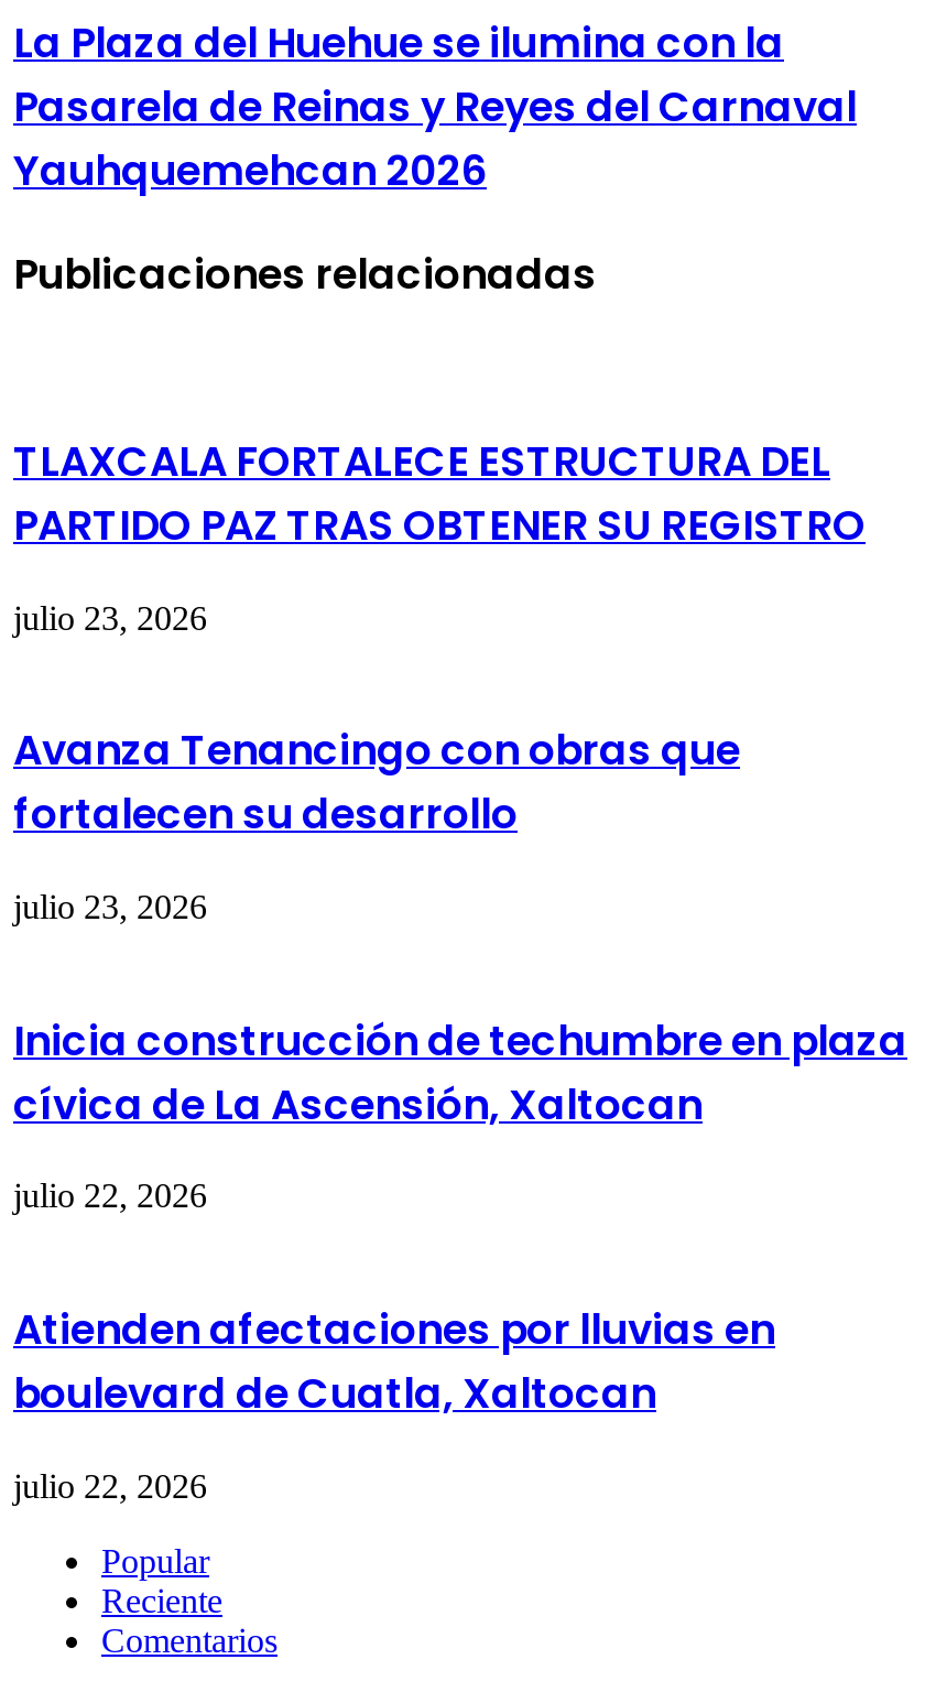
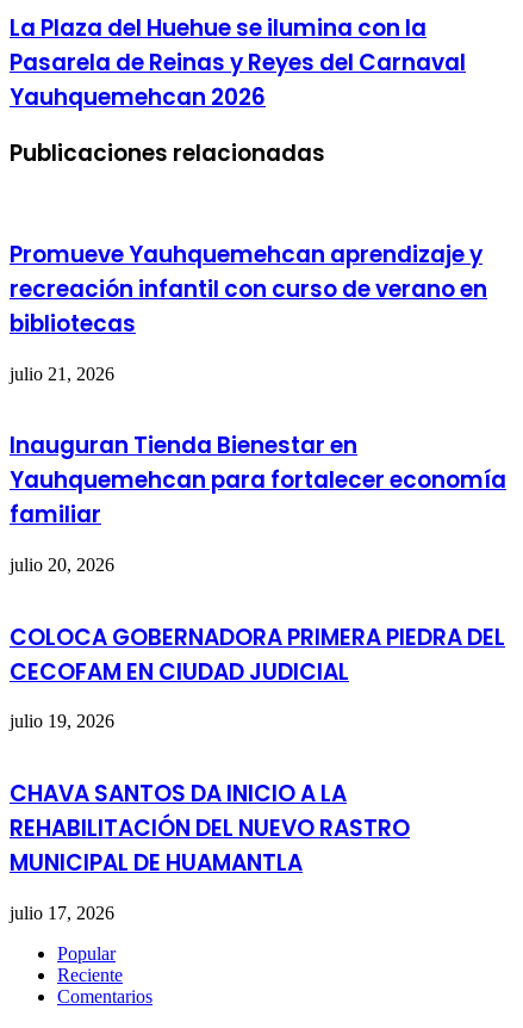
- TLAXCALA FORTALECE ESTRUCTURA DEL
- PARTIDO PAZ TRAS OBTENER SU REGISTRO
+ Promueve Yauhquemehcan aprendizaje y
+ recreación infantil con curso de verano en
+ bibliotecas

- julio 23, 2026
+ julio 21, 2026

- Avanza Tenancingo con obras que
- fortalecen su desarrollo
+ Inauguran Tienda Bienestar en
+ Yauhquemehcan para fortalecer economía
+ familiar

- julio 23, 2026
+ julio 20, 2026

- Inicia construcción de techumbre en plaza
- cívica de La Ascensión, Xaltocan
+ COLOCA GOBERNADORA PRIMERA PIEDRA DEL
+ CECOFAM EN CIUDAD JUDICIAL

- julio 22, 2026
+ julio 19, 2026

- Atienden afectaciones por lluvias en
- boulevard de Cuatla, Xaltocan
+ CHAVA SANTOS DA INICIO A LA
+ REHABILITACIÓN DEL NUEVO RASTRO
+ MUNICIPAL DE HUAMANTLA

- julio 22, 2026
+ julio 17, 2026
